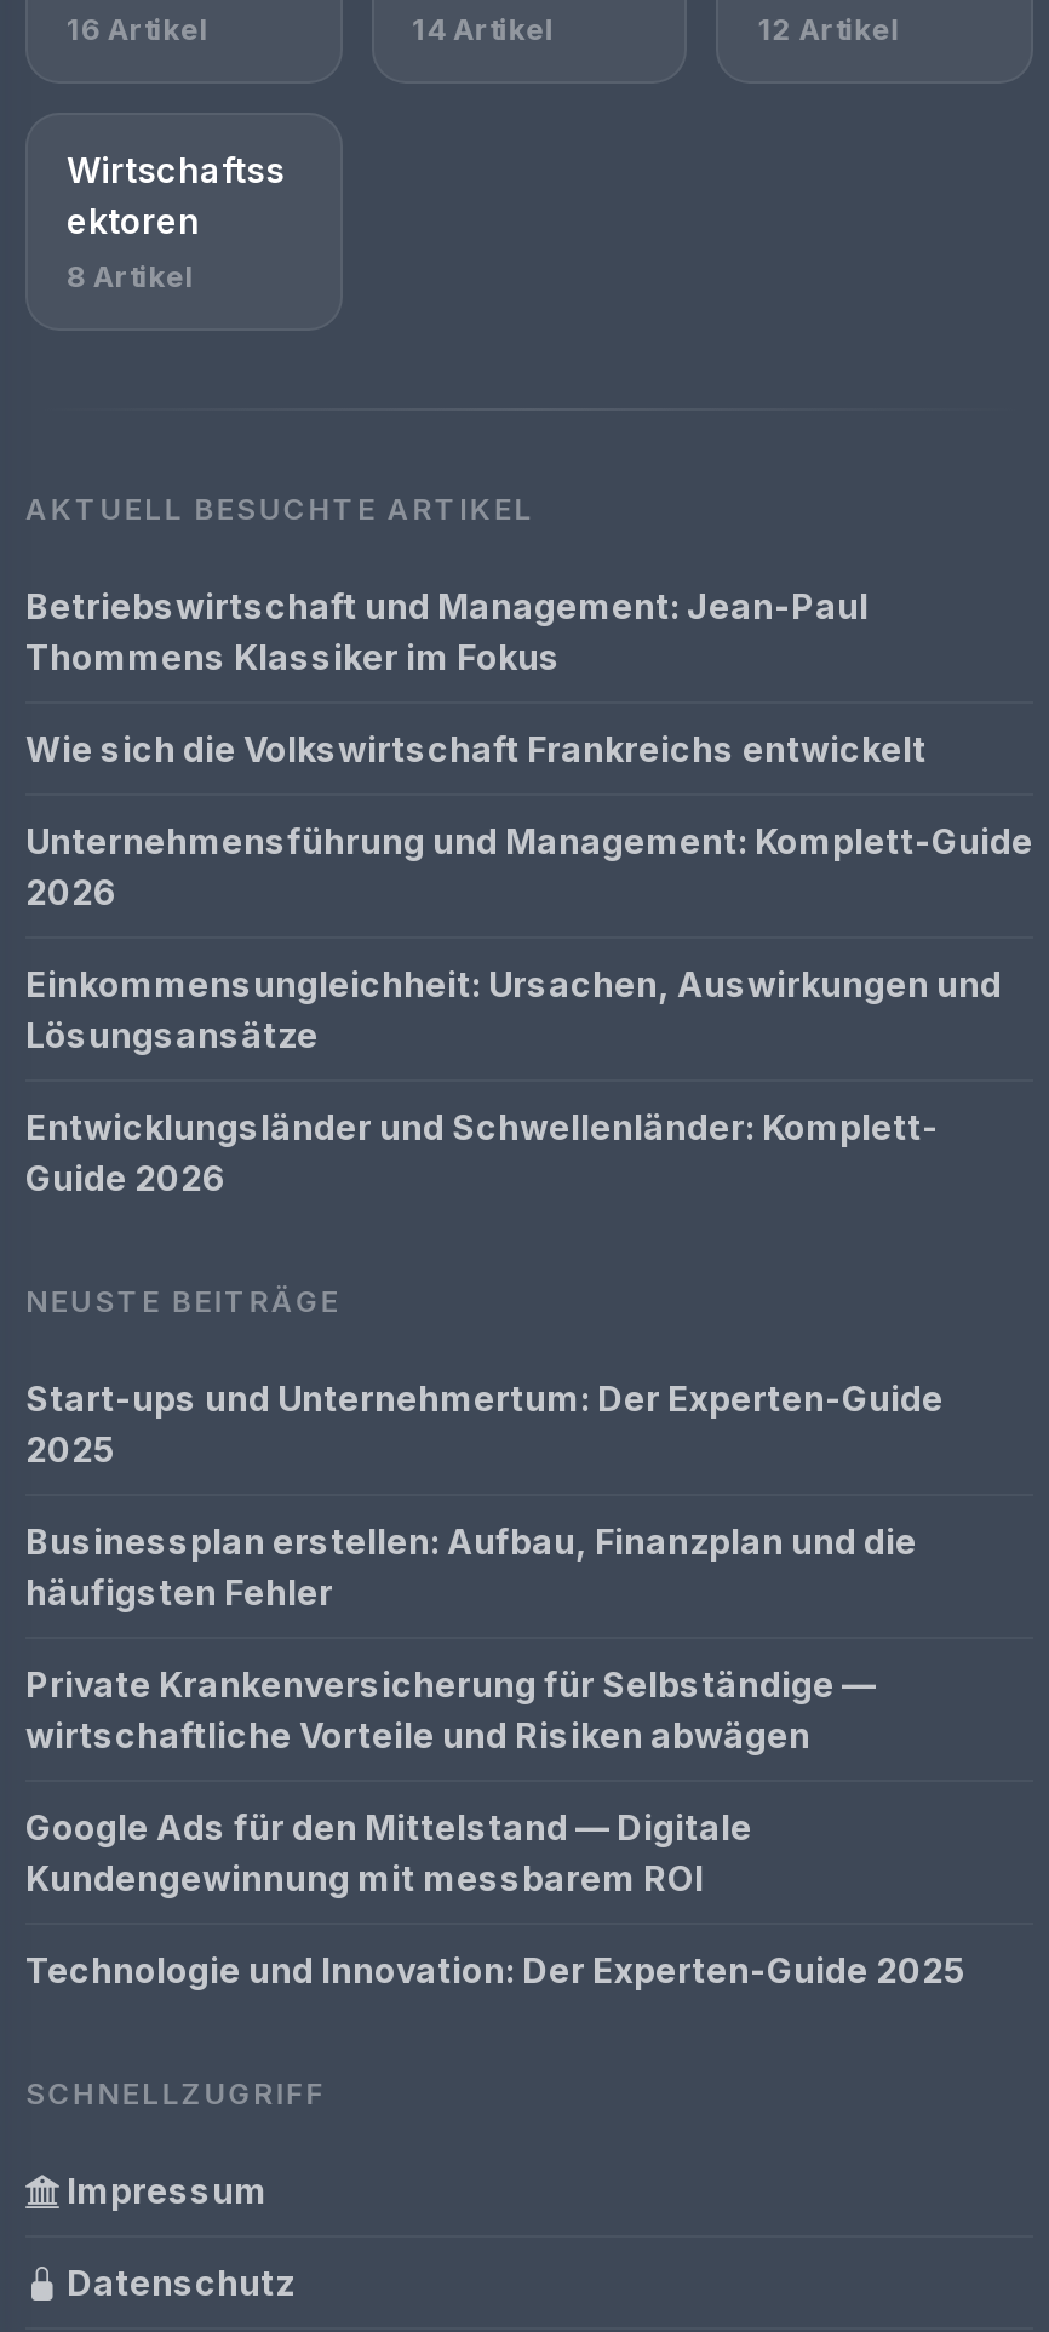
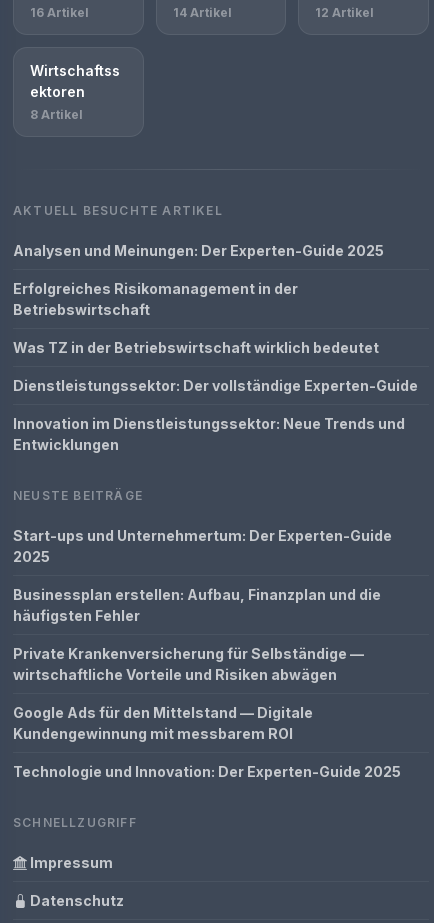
- Betriebswirtschaft und Management: Jean-Paul
- Thommens Klassiker im Fokus
+ Analysen und Meinungen: Der Experten-Guide 2025

- Wie sich die Volkswirtschaft Frankreichs entwickelt
+ Erfolgreiches Risikomanagement in der
+ Betriebswirtschaft

- Unternehmensführung und Management: Komplett-Guide
- 2026
+ Was TZ in der Betriebswirtschaft wirklich bedeutet

- Einkommensungleichheit: Ursachen, Auswirkungen und
- Lösungsansätze
+ Dienstleistungssektor: Der vollständige Experten-Guide

- Entwicklungsländer und Schwellenländer: Komplett-
- Guide 2026
+ Innovation im Dienstleistungssektor: Neue Trends und
+ Entwicklungen
